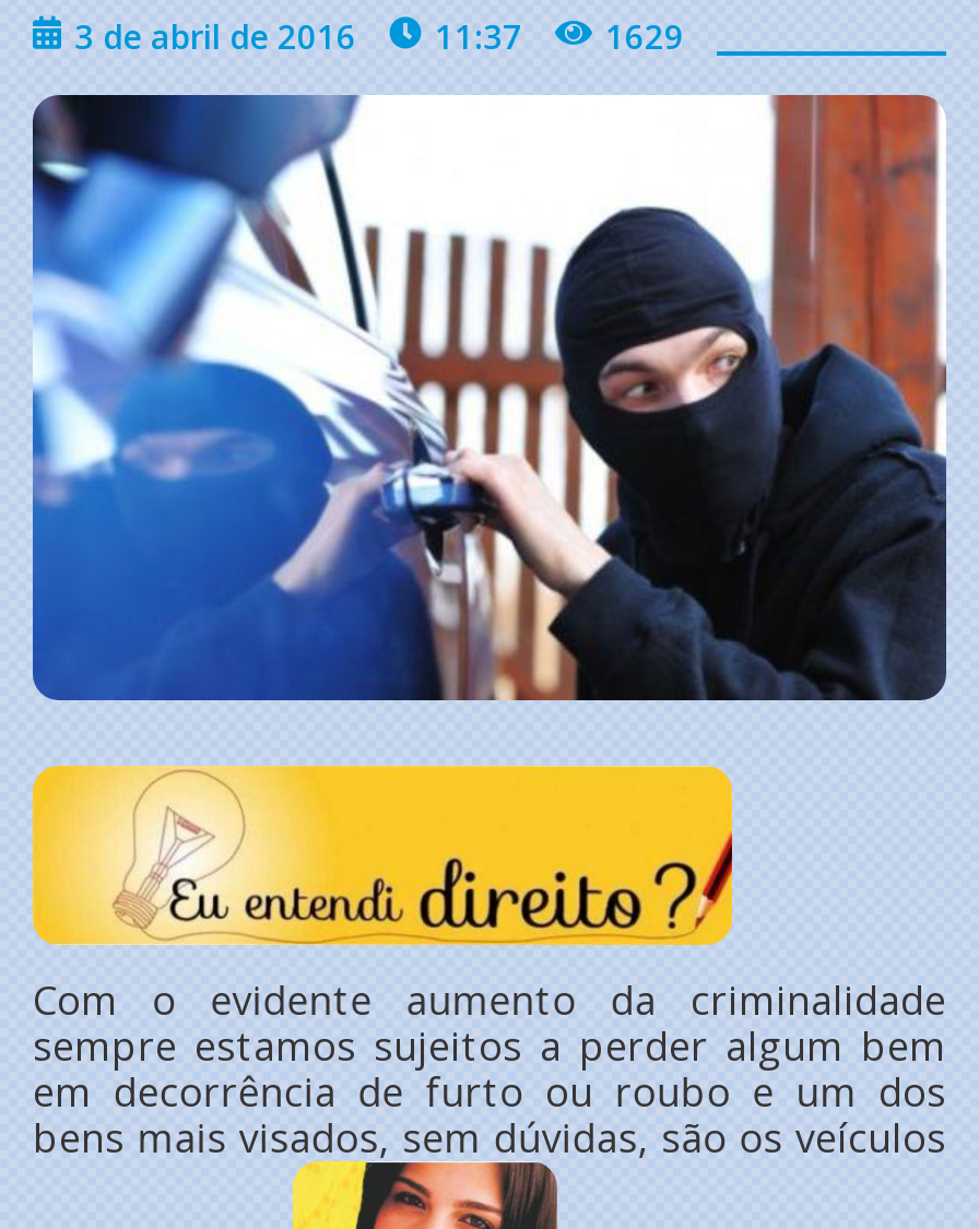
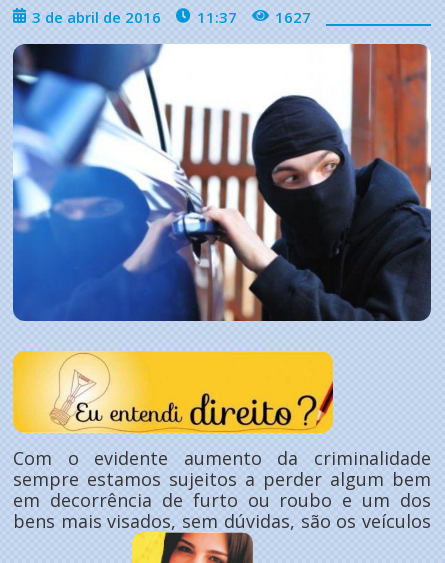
- 3 de abril de 2016 11:37 1629
+ 3 de abril de 2016 11:37 1627
